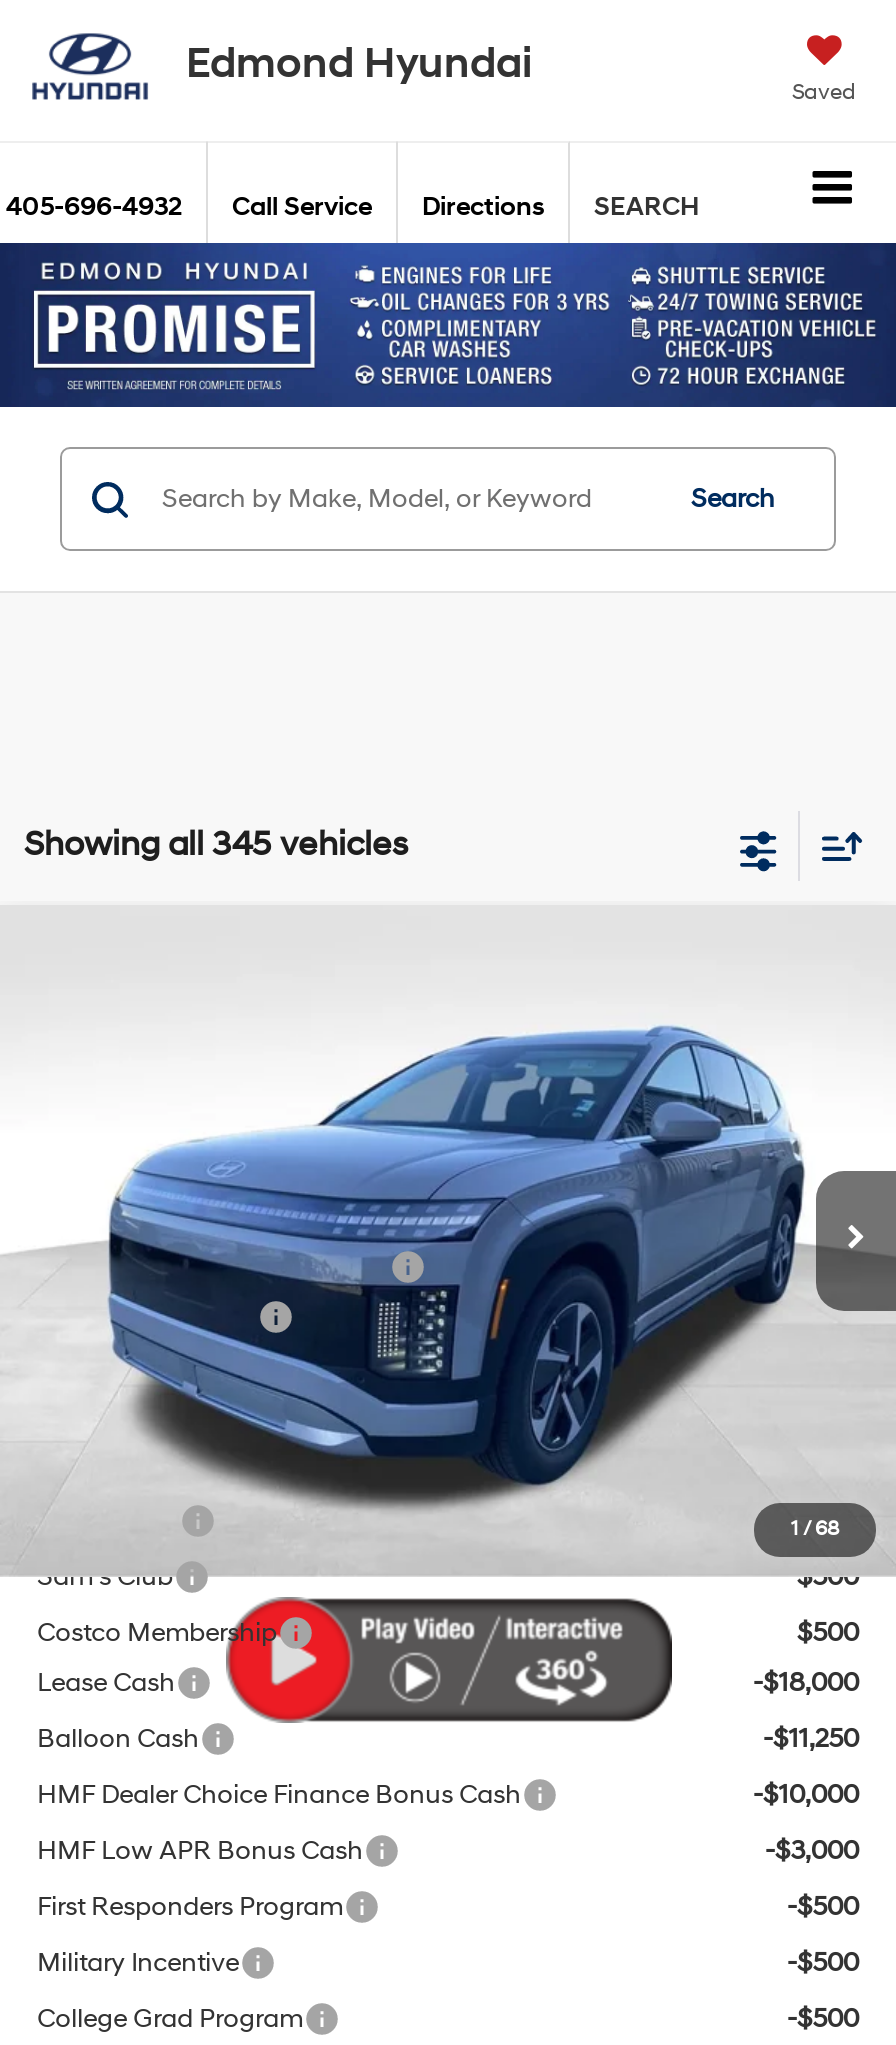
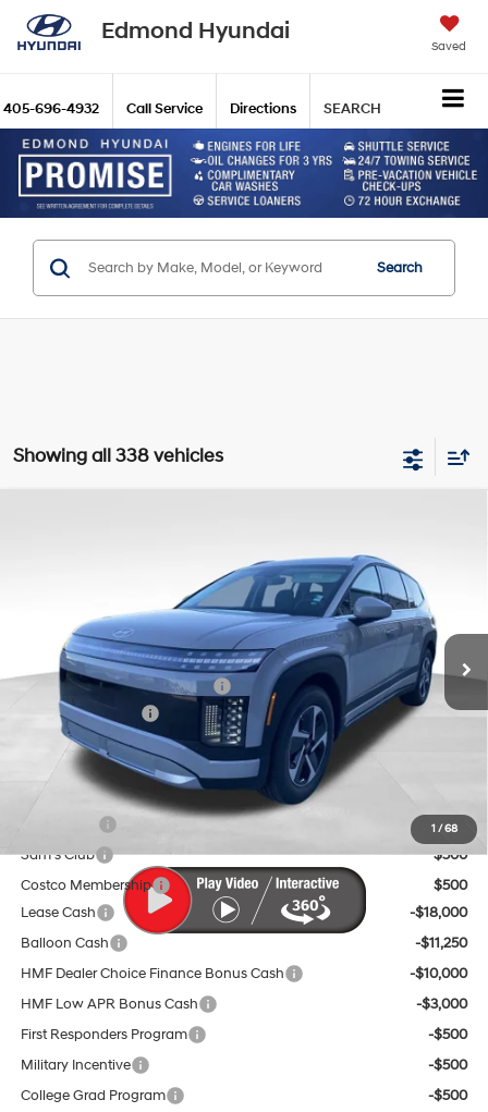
- Showing all 345 vehicles
+ Showing all 338 vehicles
